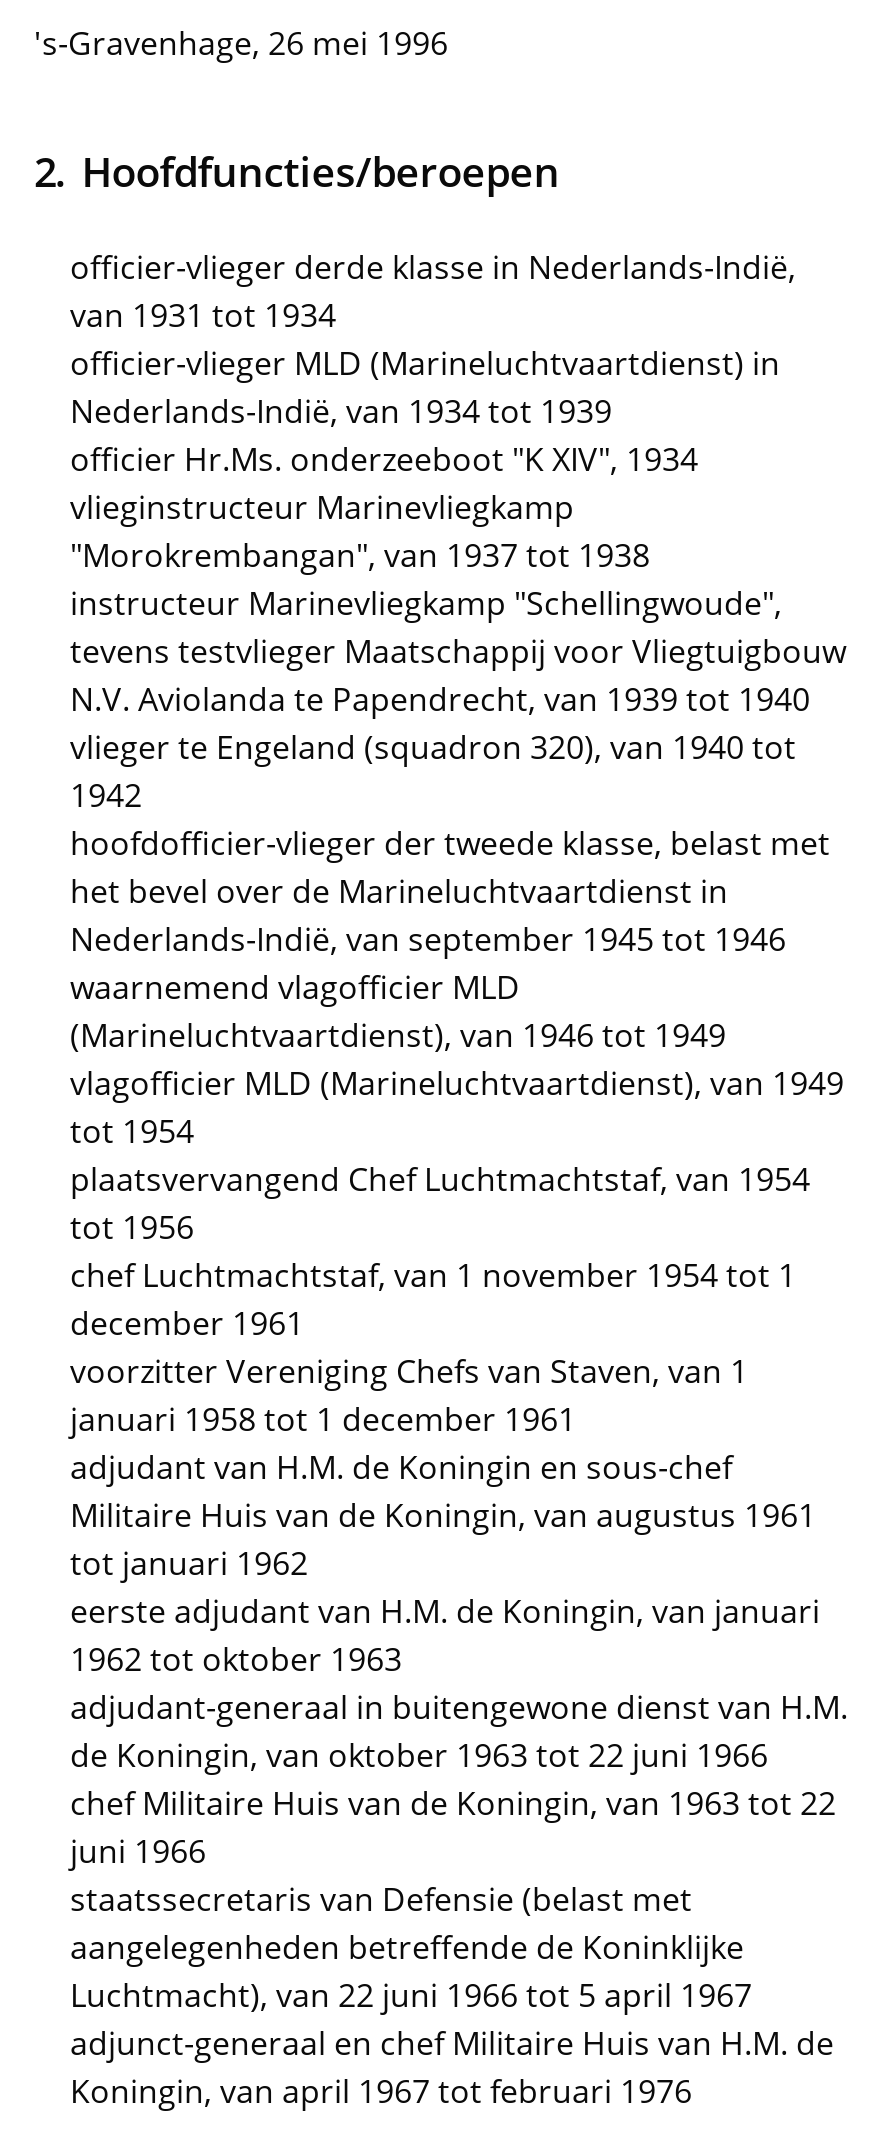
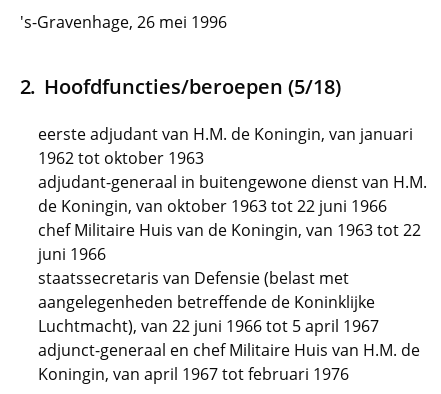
- Hoofdfuncties/beroepen
- officier-vlieger derde klasse in Nederlands-Indië,
- van 1931 tot 1934
- officier-vlieger MLD (Marineluchtvaartdienst) in
- Nederlands-Indië, van 1934 tot 1939
- officier Hr.Ms. onderzeeboot "K XIV", 1934
- vlieginstructeur Marinevliegkamp
- "Morokrembangan", van 1937 tot 1938
- instructeur Marinevliegkamp "Schellingwoude",
- tevens testvlieger Maatschappij voor Vliegtuigbouw
- N.V. Aviolanda te Papendrecht, van 1939 tot 1940
- vlieger te Engeland (squadron 320), van 1940 tot
- 1942
- hoofdofficier-vlieger der tweede klasse, belast met
- het bevel over de Marineluchtvaartdienst in
- Nederlands-Indië, van september 1945 tot 1946
- waarnemend vlagofficier MLD
- (Marineluchtvaartdienst), van 1946 tot 1949
- vlagofficier MLD (Marineluchtvaartdienst), van 1949
- tot 1954
- plaatsvervangend Chef Luchtmachtstaf, van 1954
- tot 1956
- chef Luchtmachtstaf, van 1 november 1954 tot 1
- december 1961
- voorzitter Vereniging Chefs van Staven, van 1
- januari 1958 tot 1 december 1961
- adjudant van H.M. de Koningin en sous-chef
- Militaire Huis van de Koningin, van augustus 1961
- tot januari 1962
+ Hoofdfuncties/beroepen (5/18)
